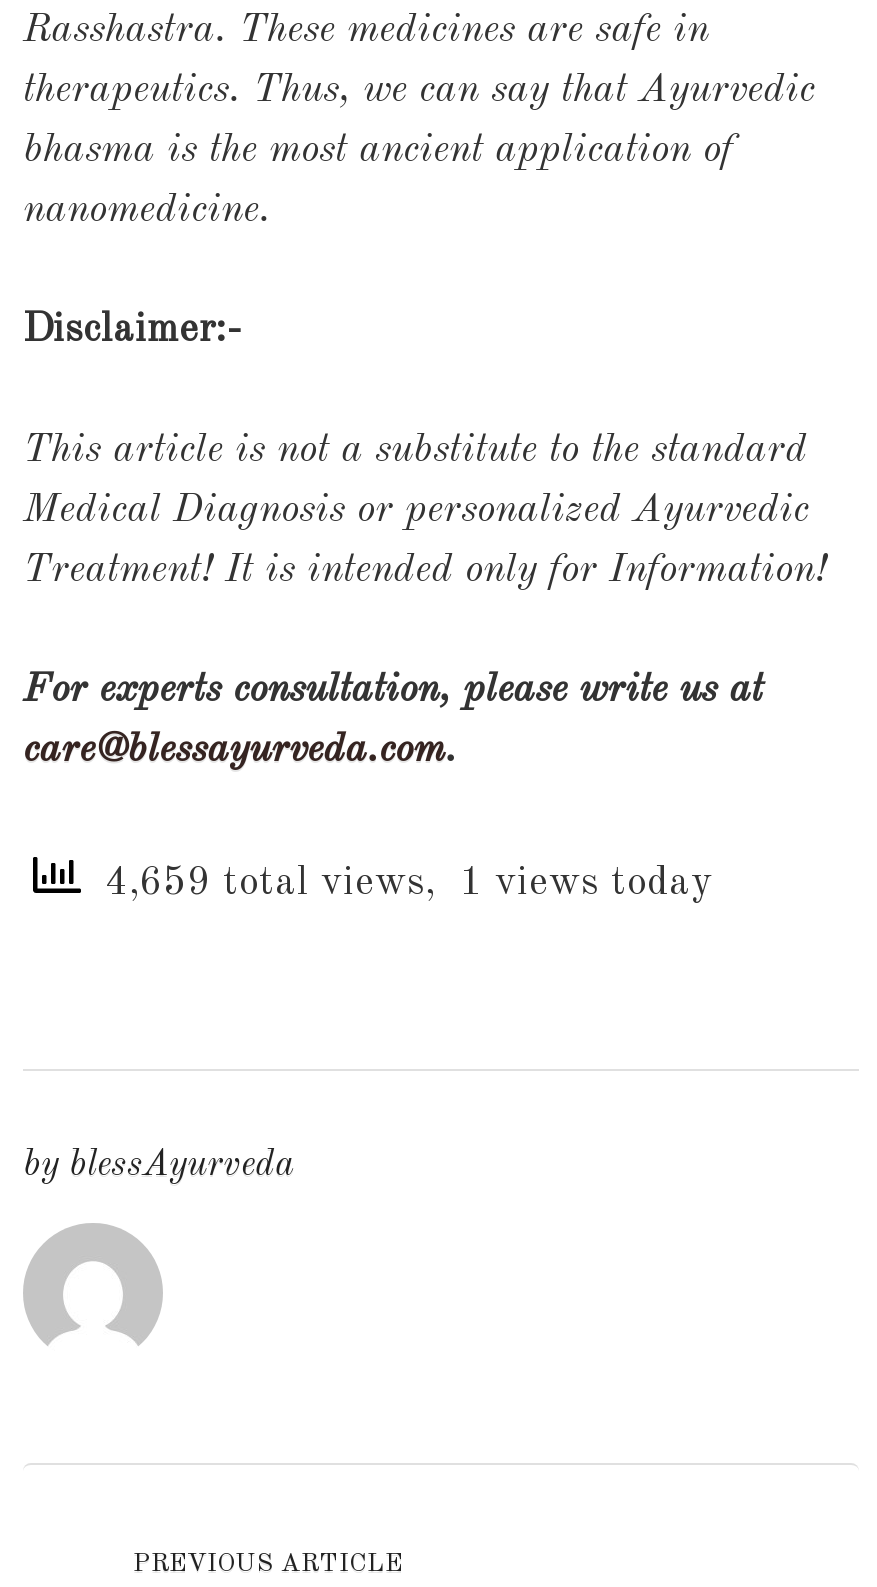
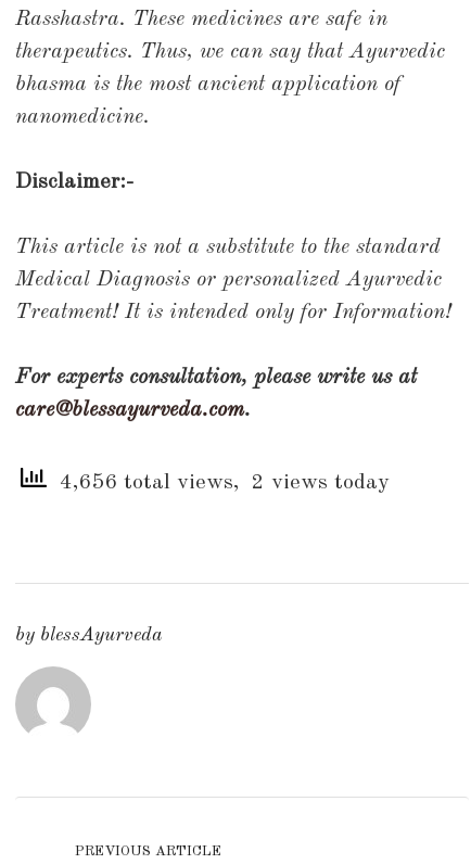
- 4,659 total views, 1 views today
+ 4,656 total views, 2 views today
